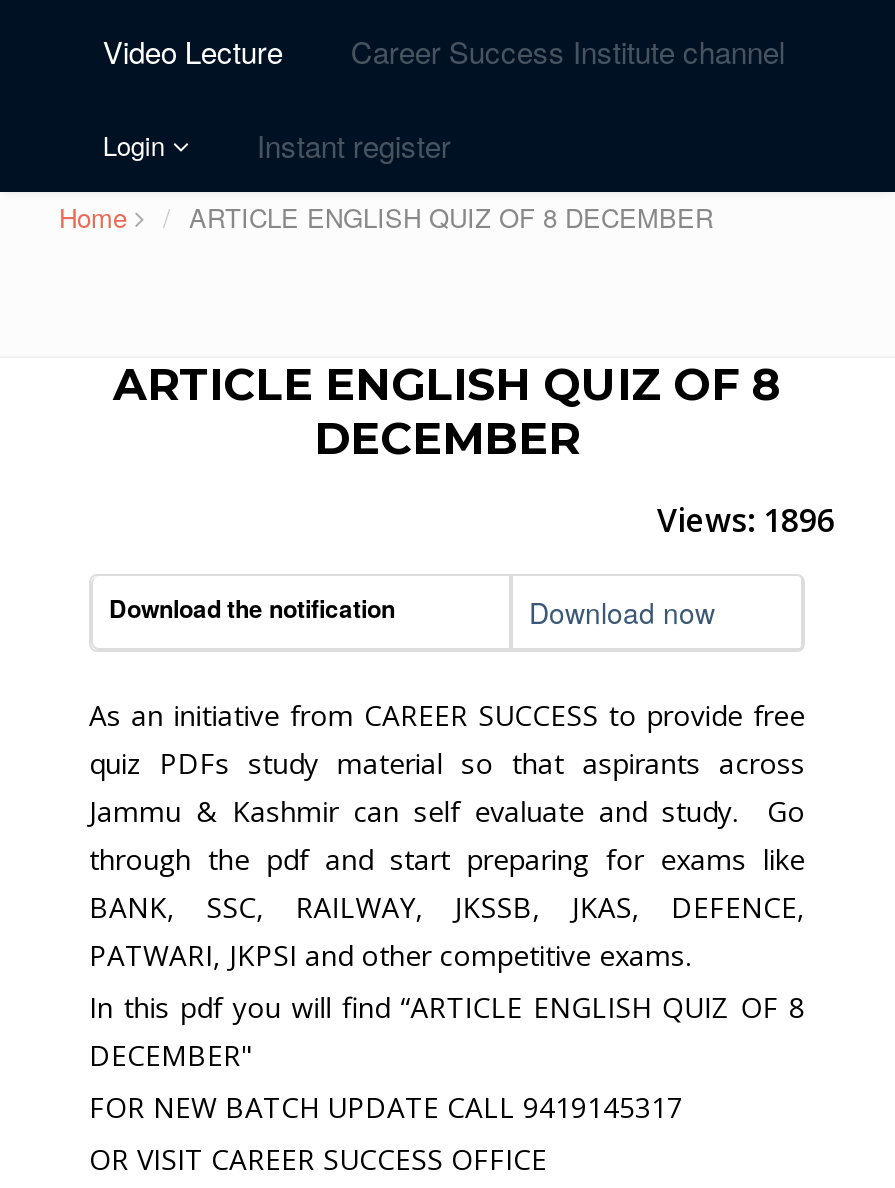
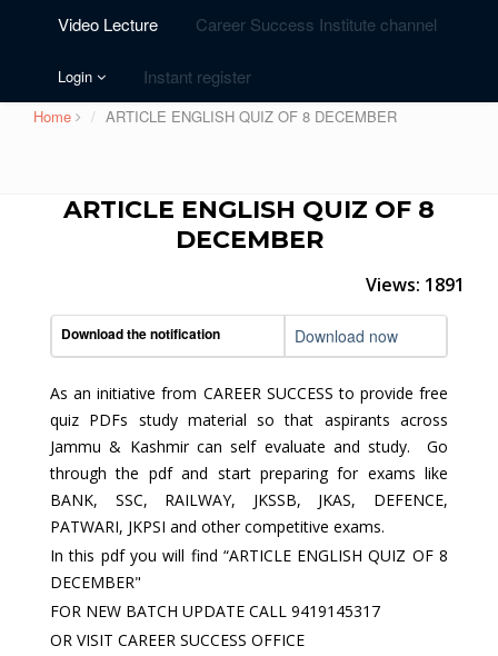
- Views: 1896
+ Views: 1891
